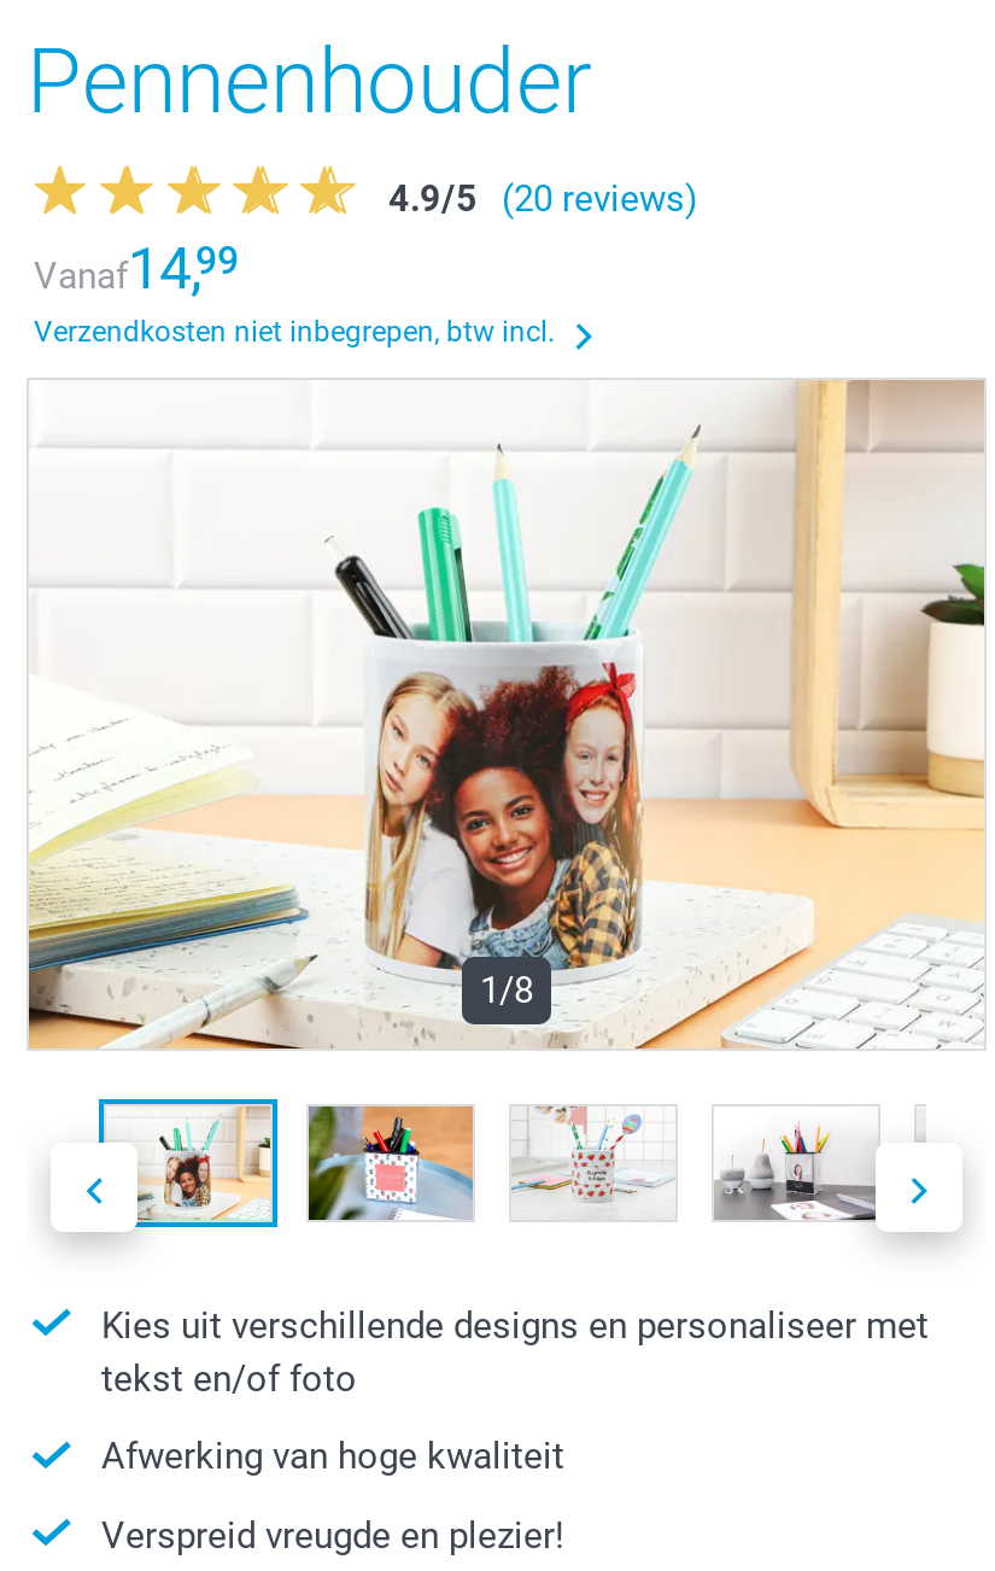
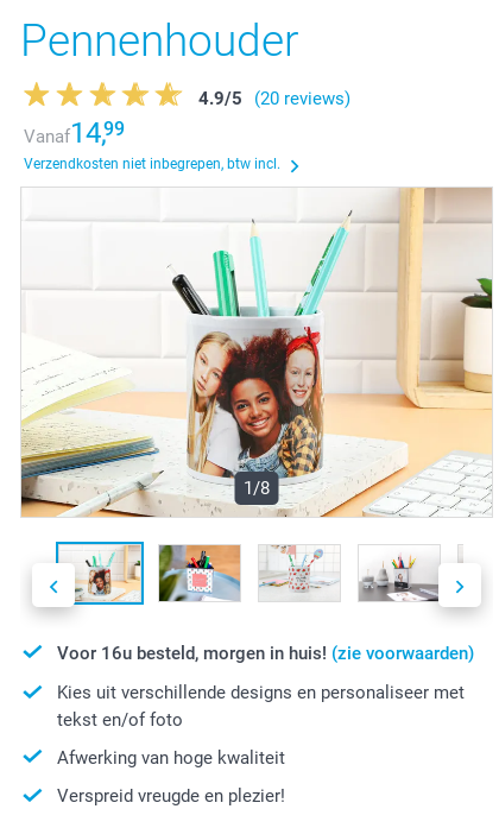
+ Voor 16u besteld, morgen in huis! (zie voorwaarden)
